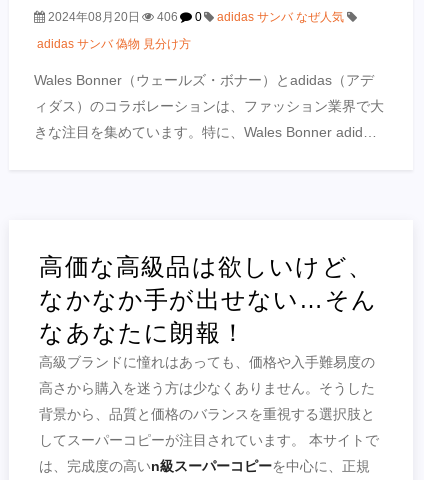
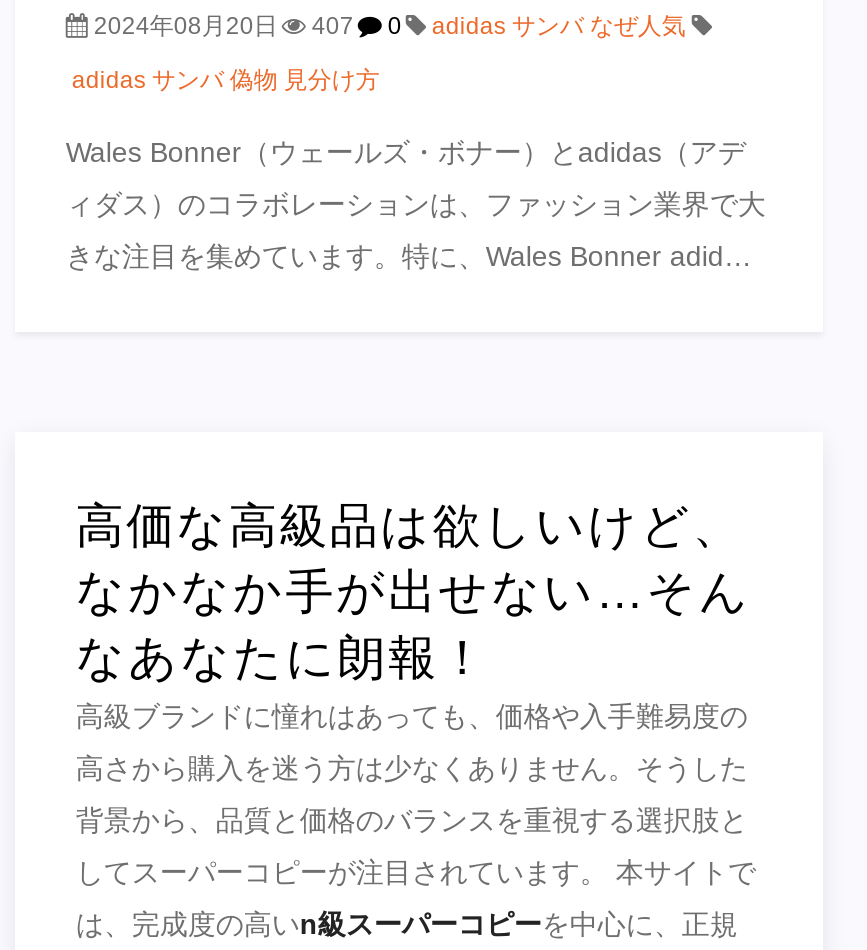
- 2024年08月20日 406 0 adidas サンバ なぜ人気
+ 2024年08月20日 407 0 adidas サンバ なぜ人気
